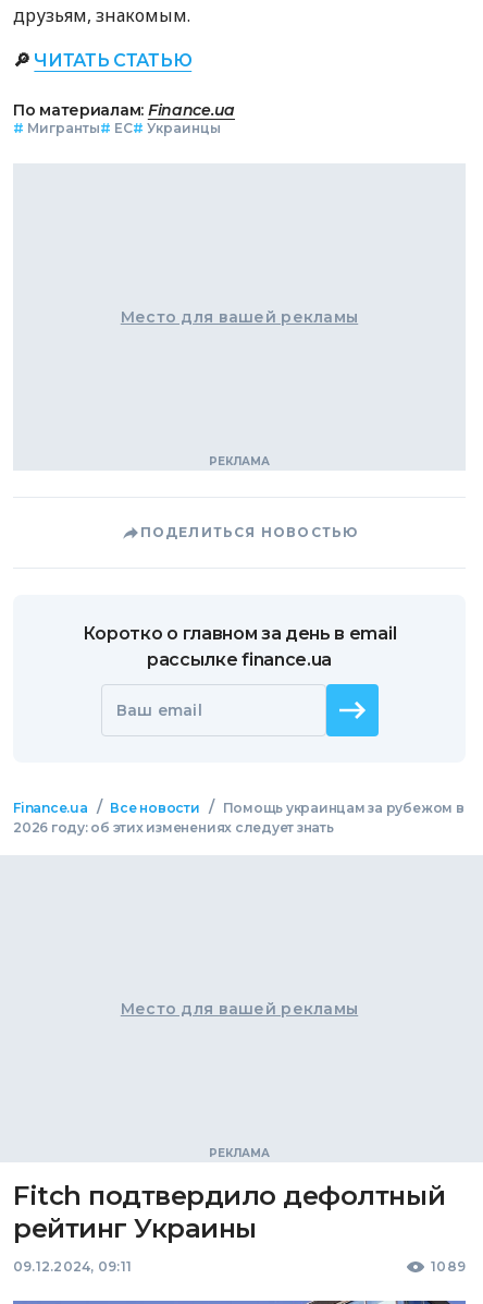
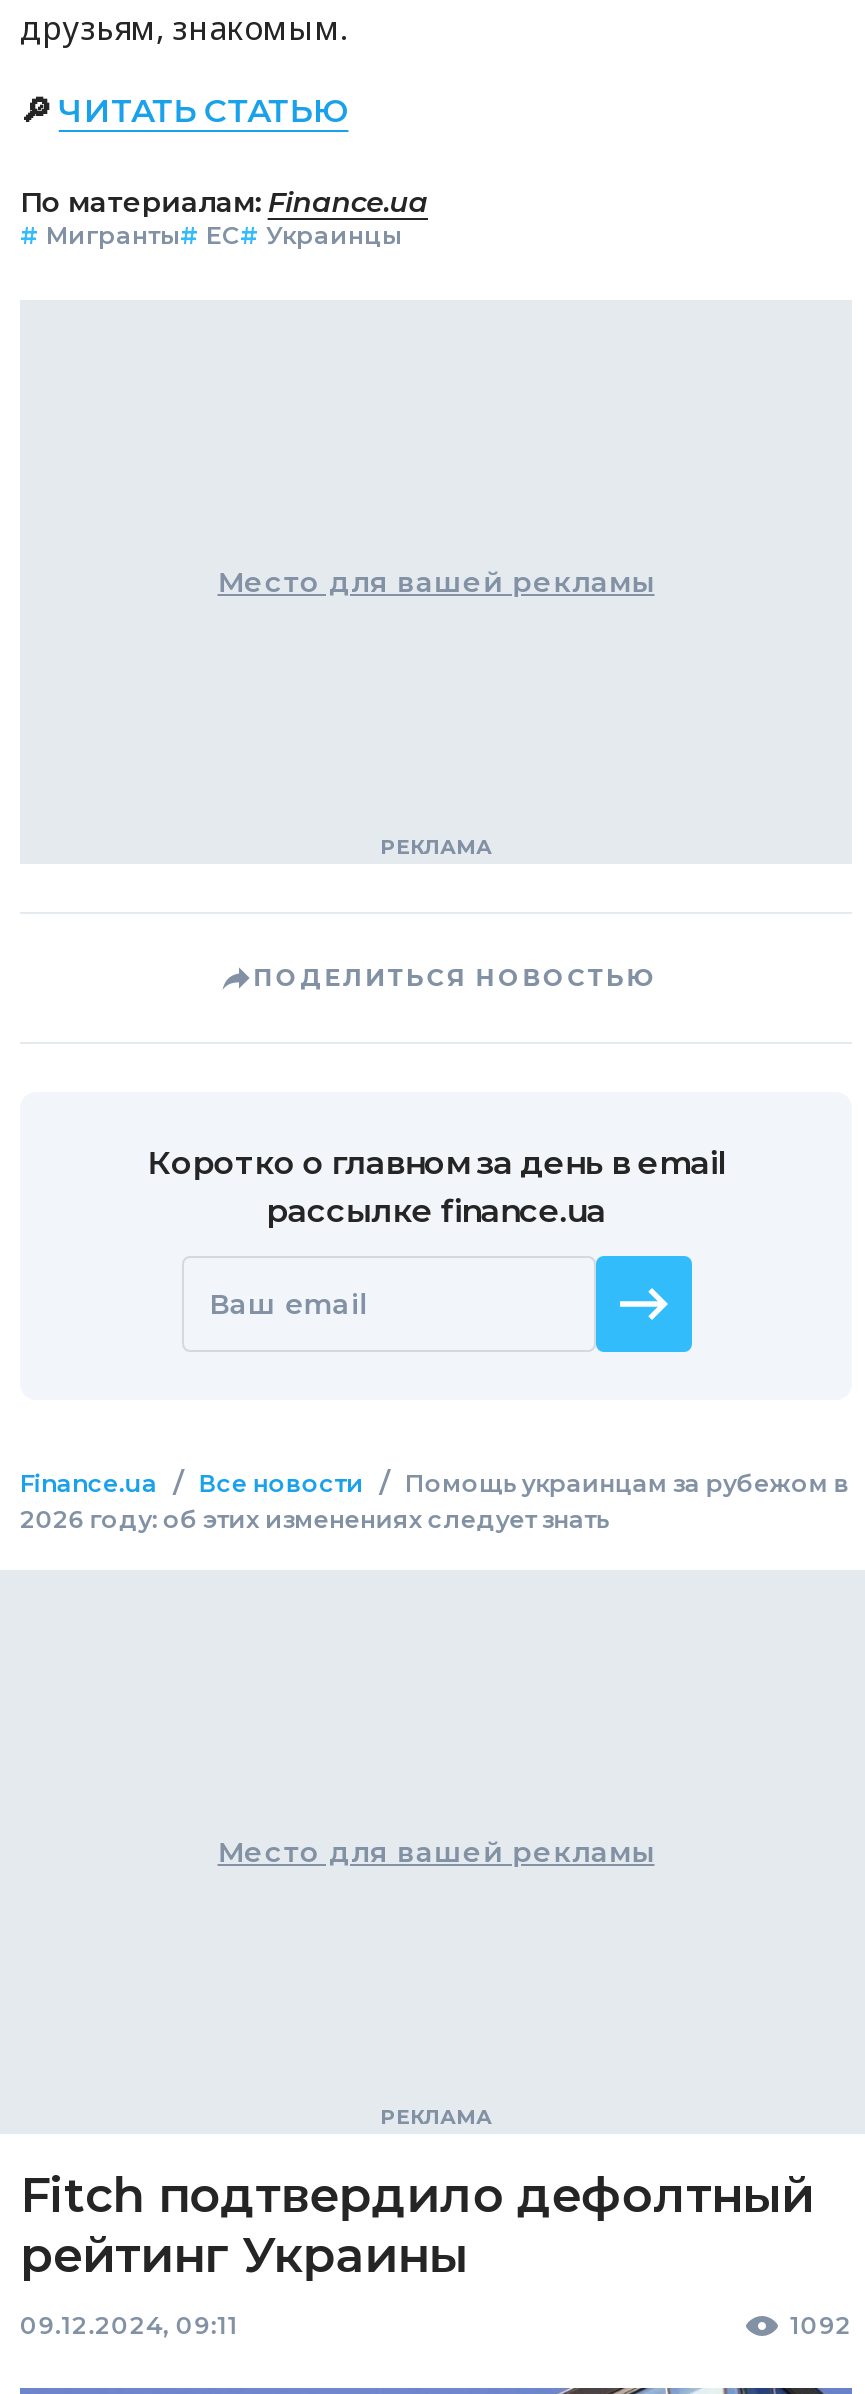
- 1089
+ 1092
